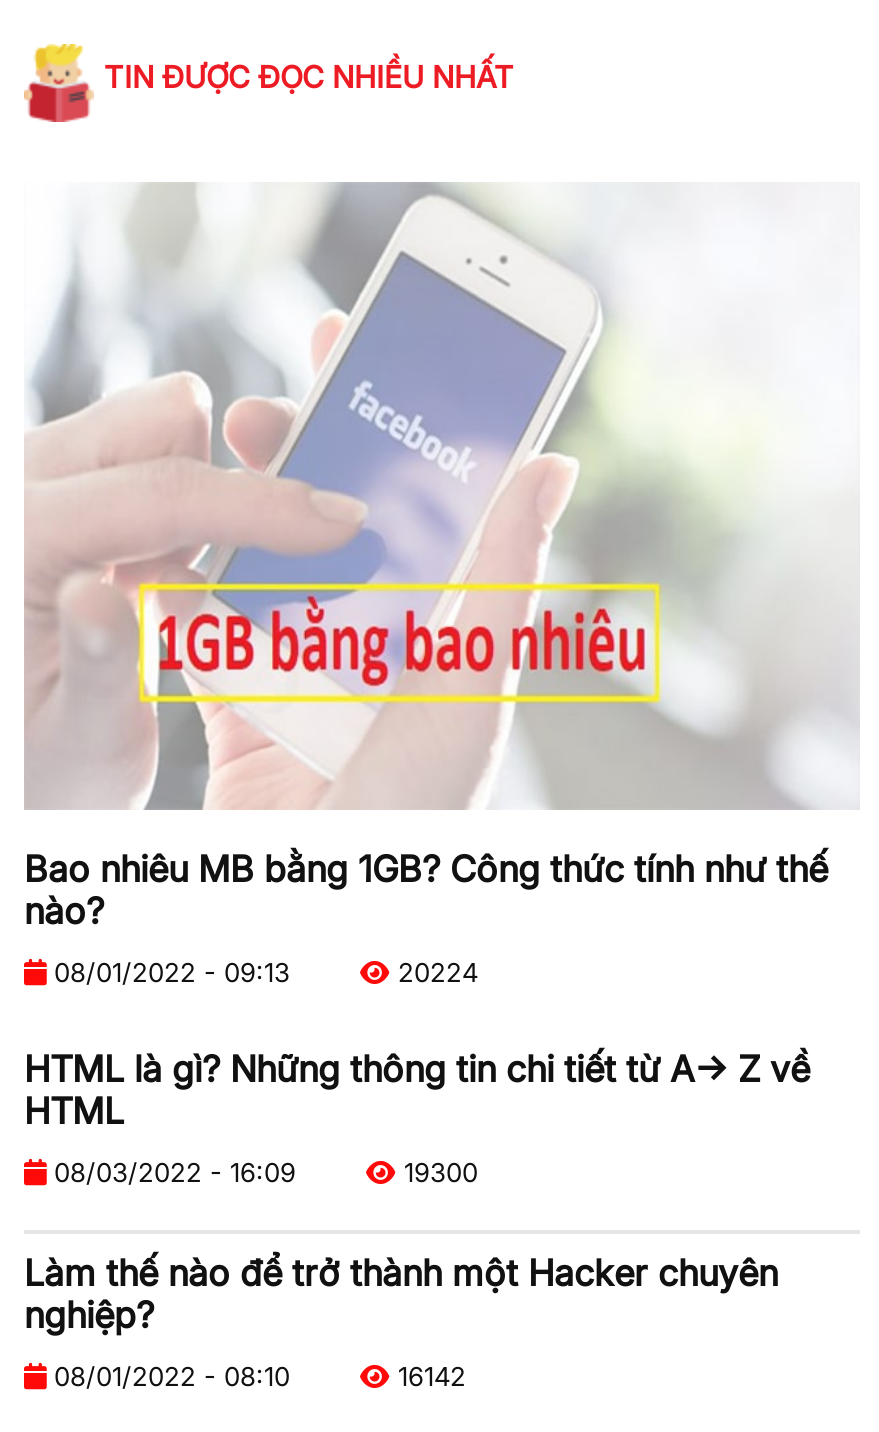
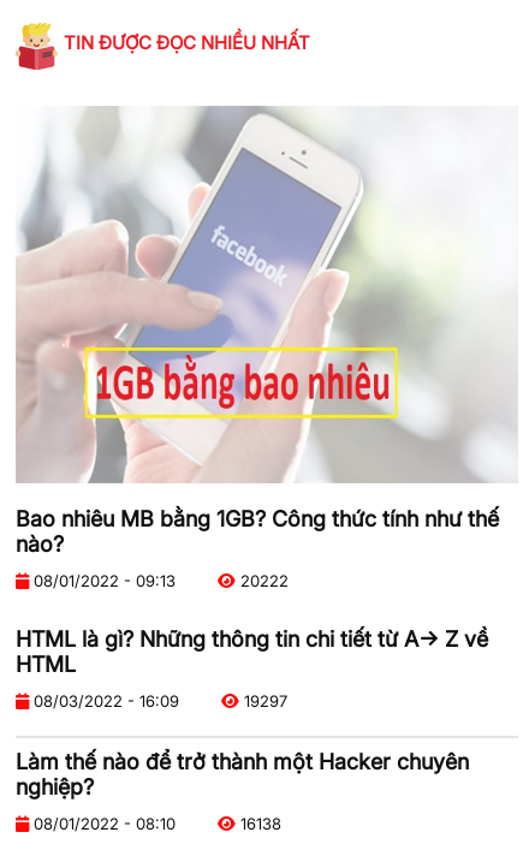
- 20224
+ 20222

- 19300
+ 19297

- 16142
+ 16138
